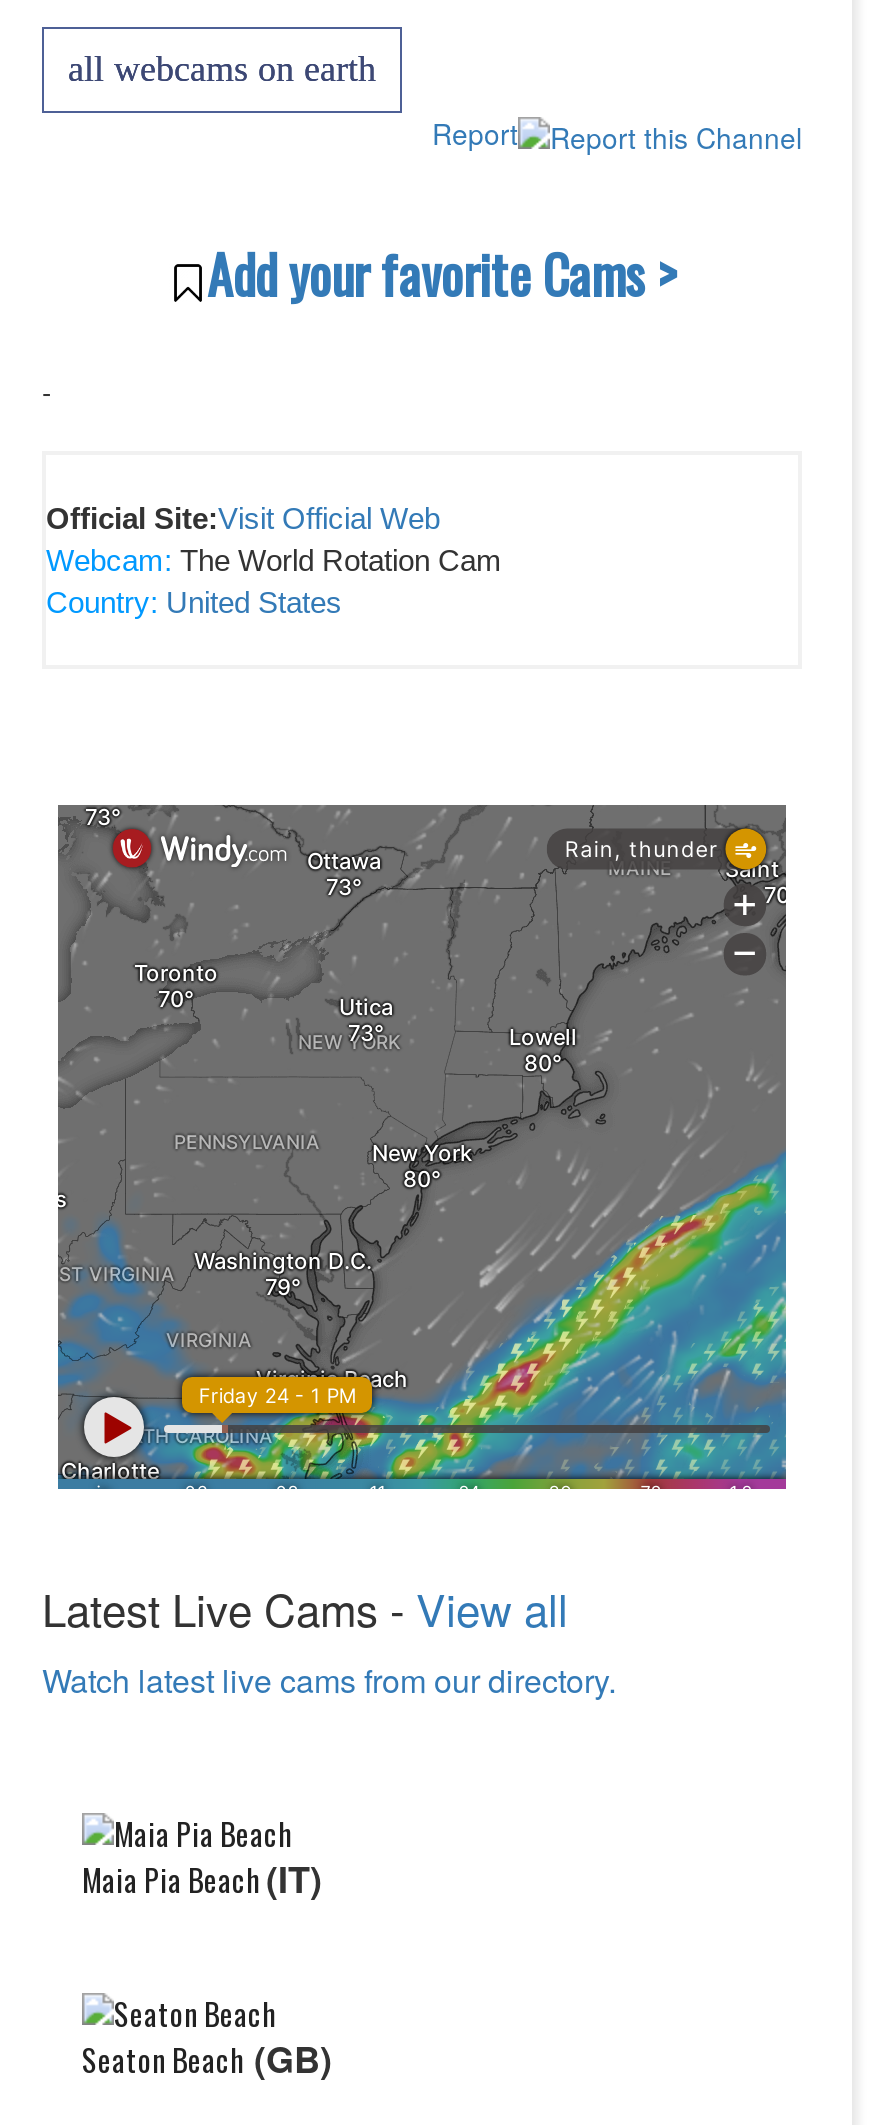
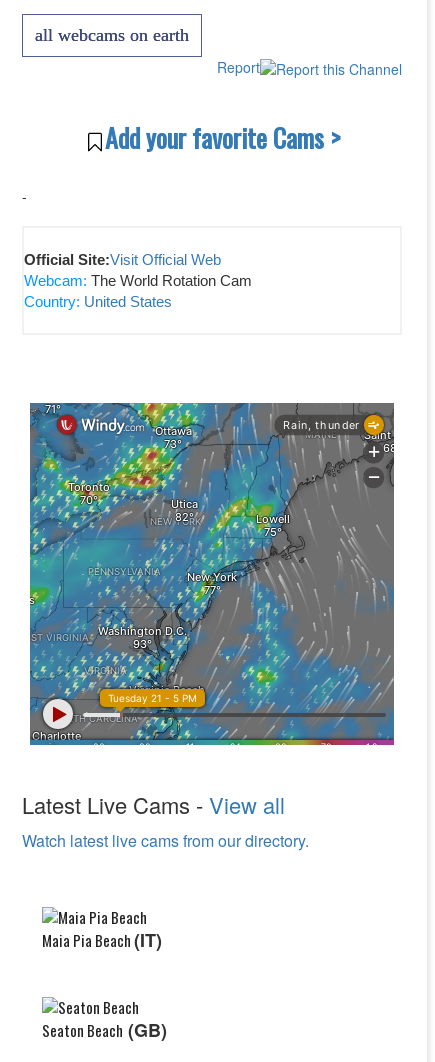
- [image]
+ [image]
